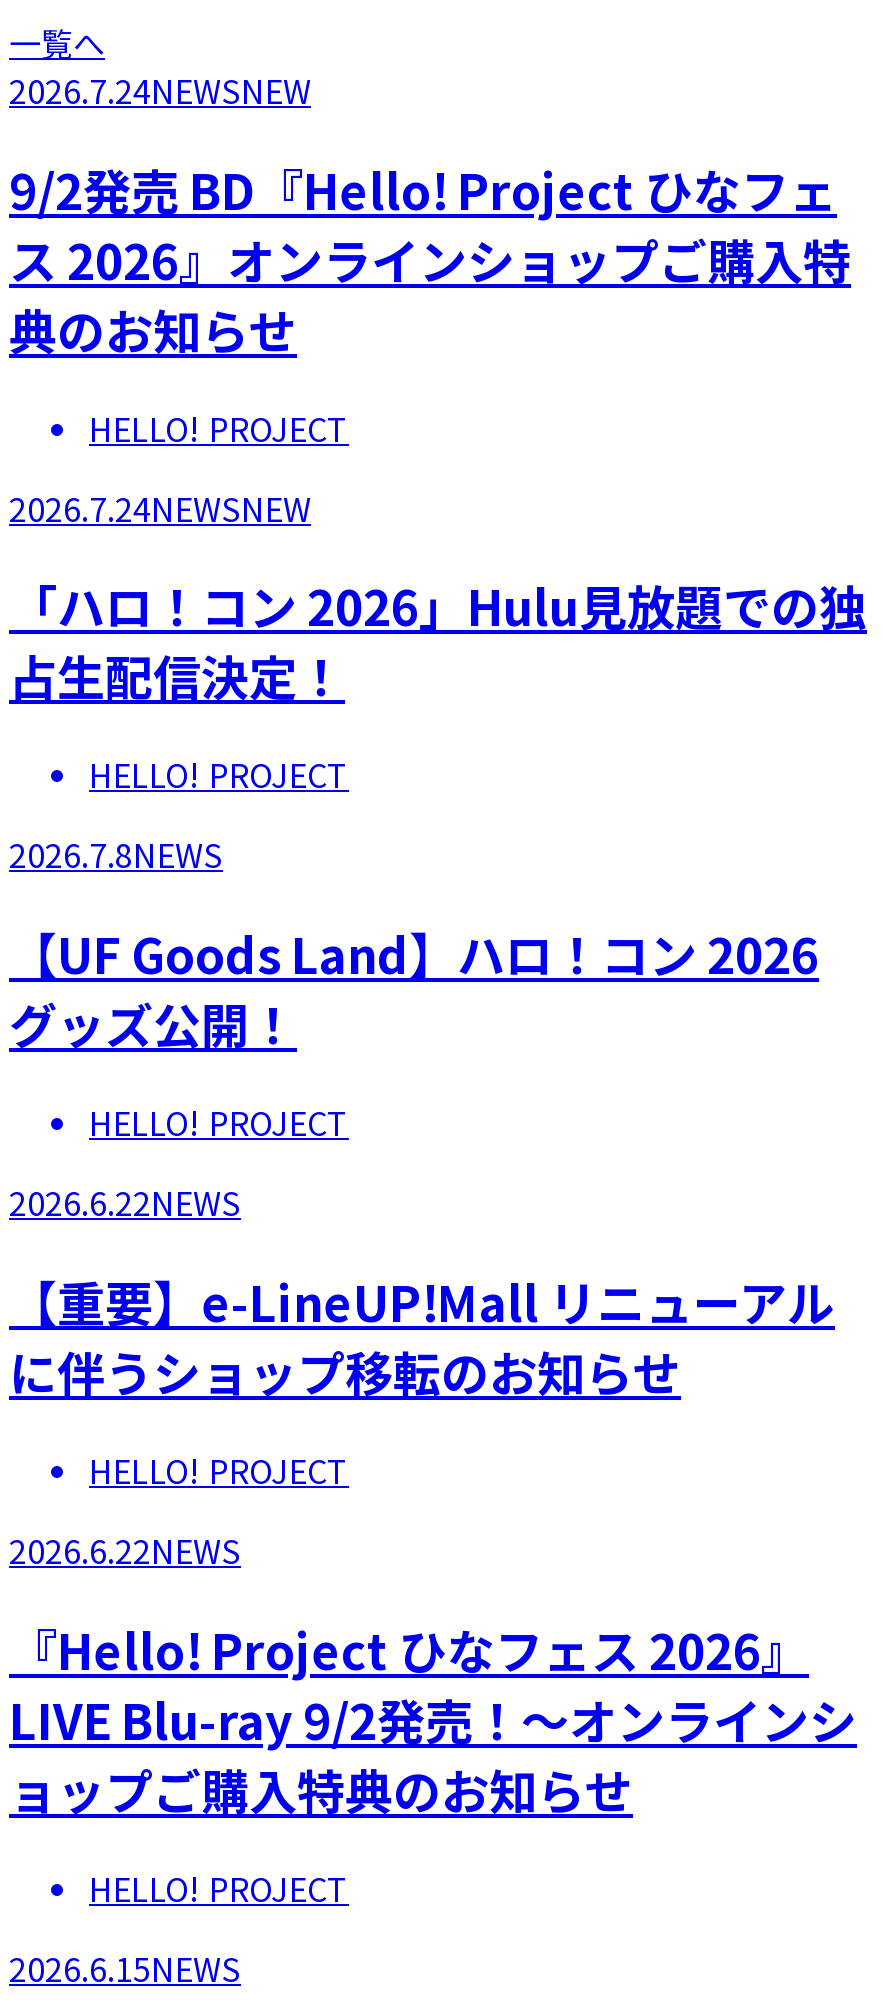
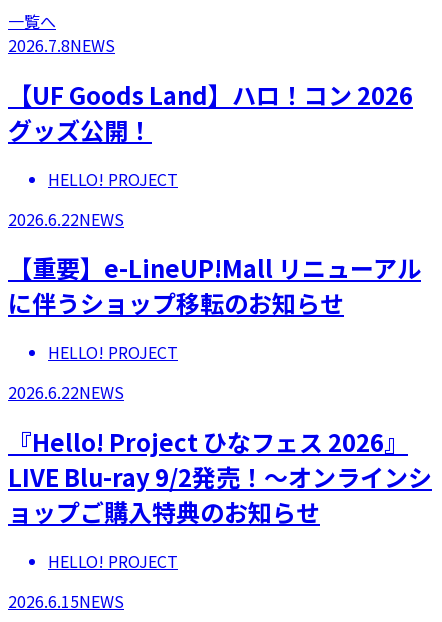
- 2026.7.24NEWSNEW
- 9/2発売 BD『Hello! Project ひなフェ
- ス 2026』オンラインショップご購入特
- 典のお知らせ
- HELLO! PROJECT
- 2026.7.24NEWSNEW
- 「ハロ！コン 2026」Hulu見放題での独
- 占生配信決定！
- HELLO! PROJECT
